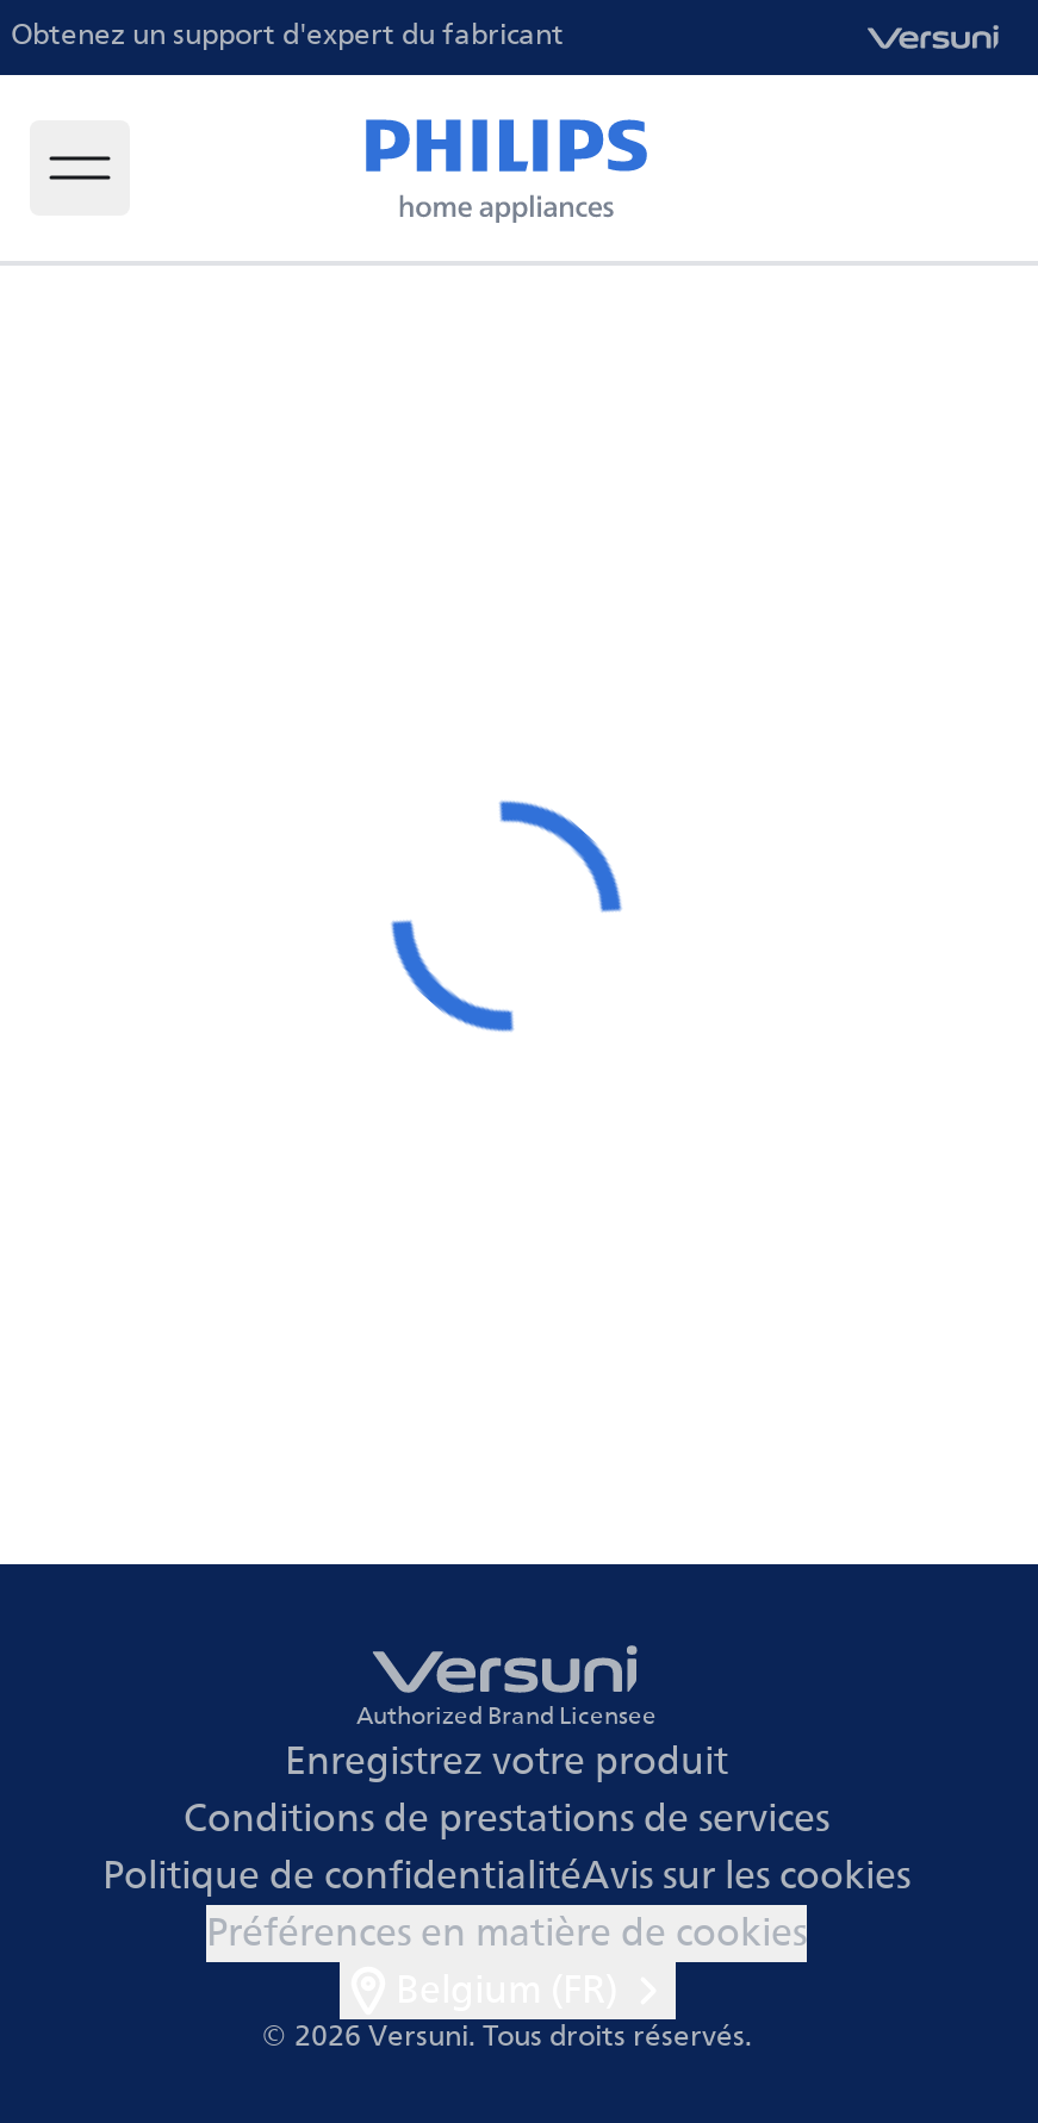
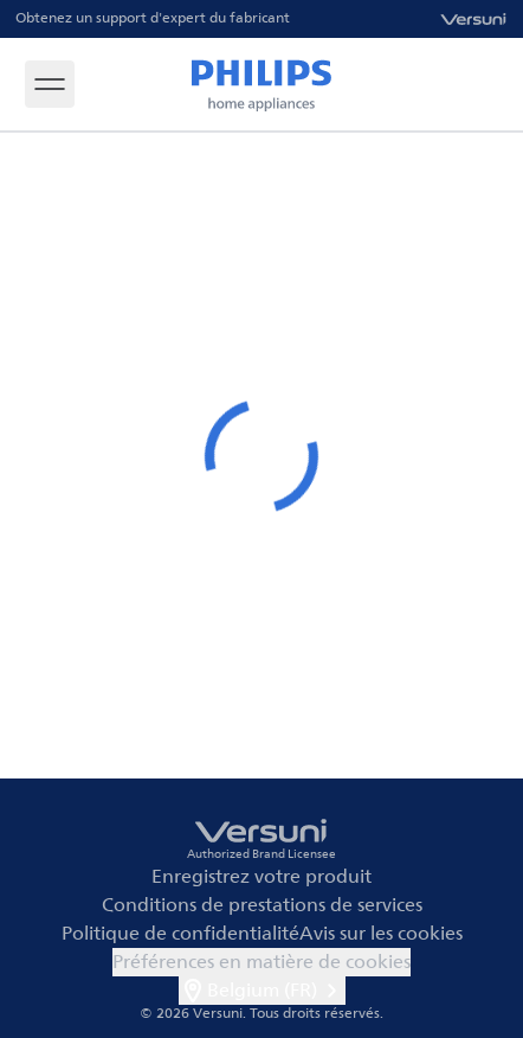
+ [image]

+ [image]

- [image]

- [image]
